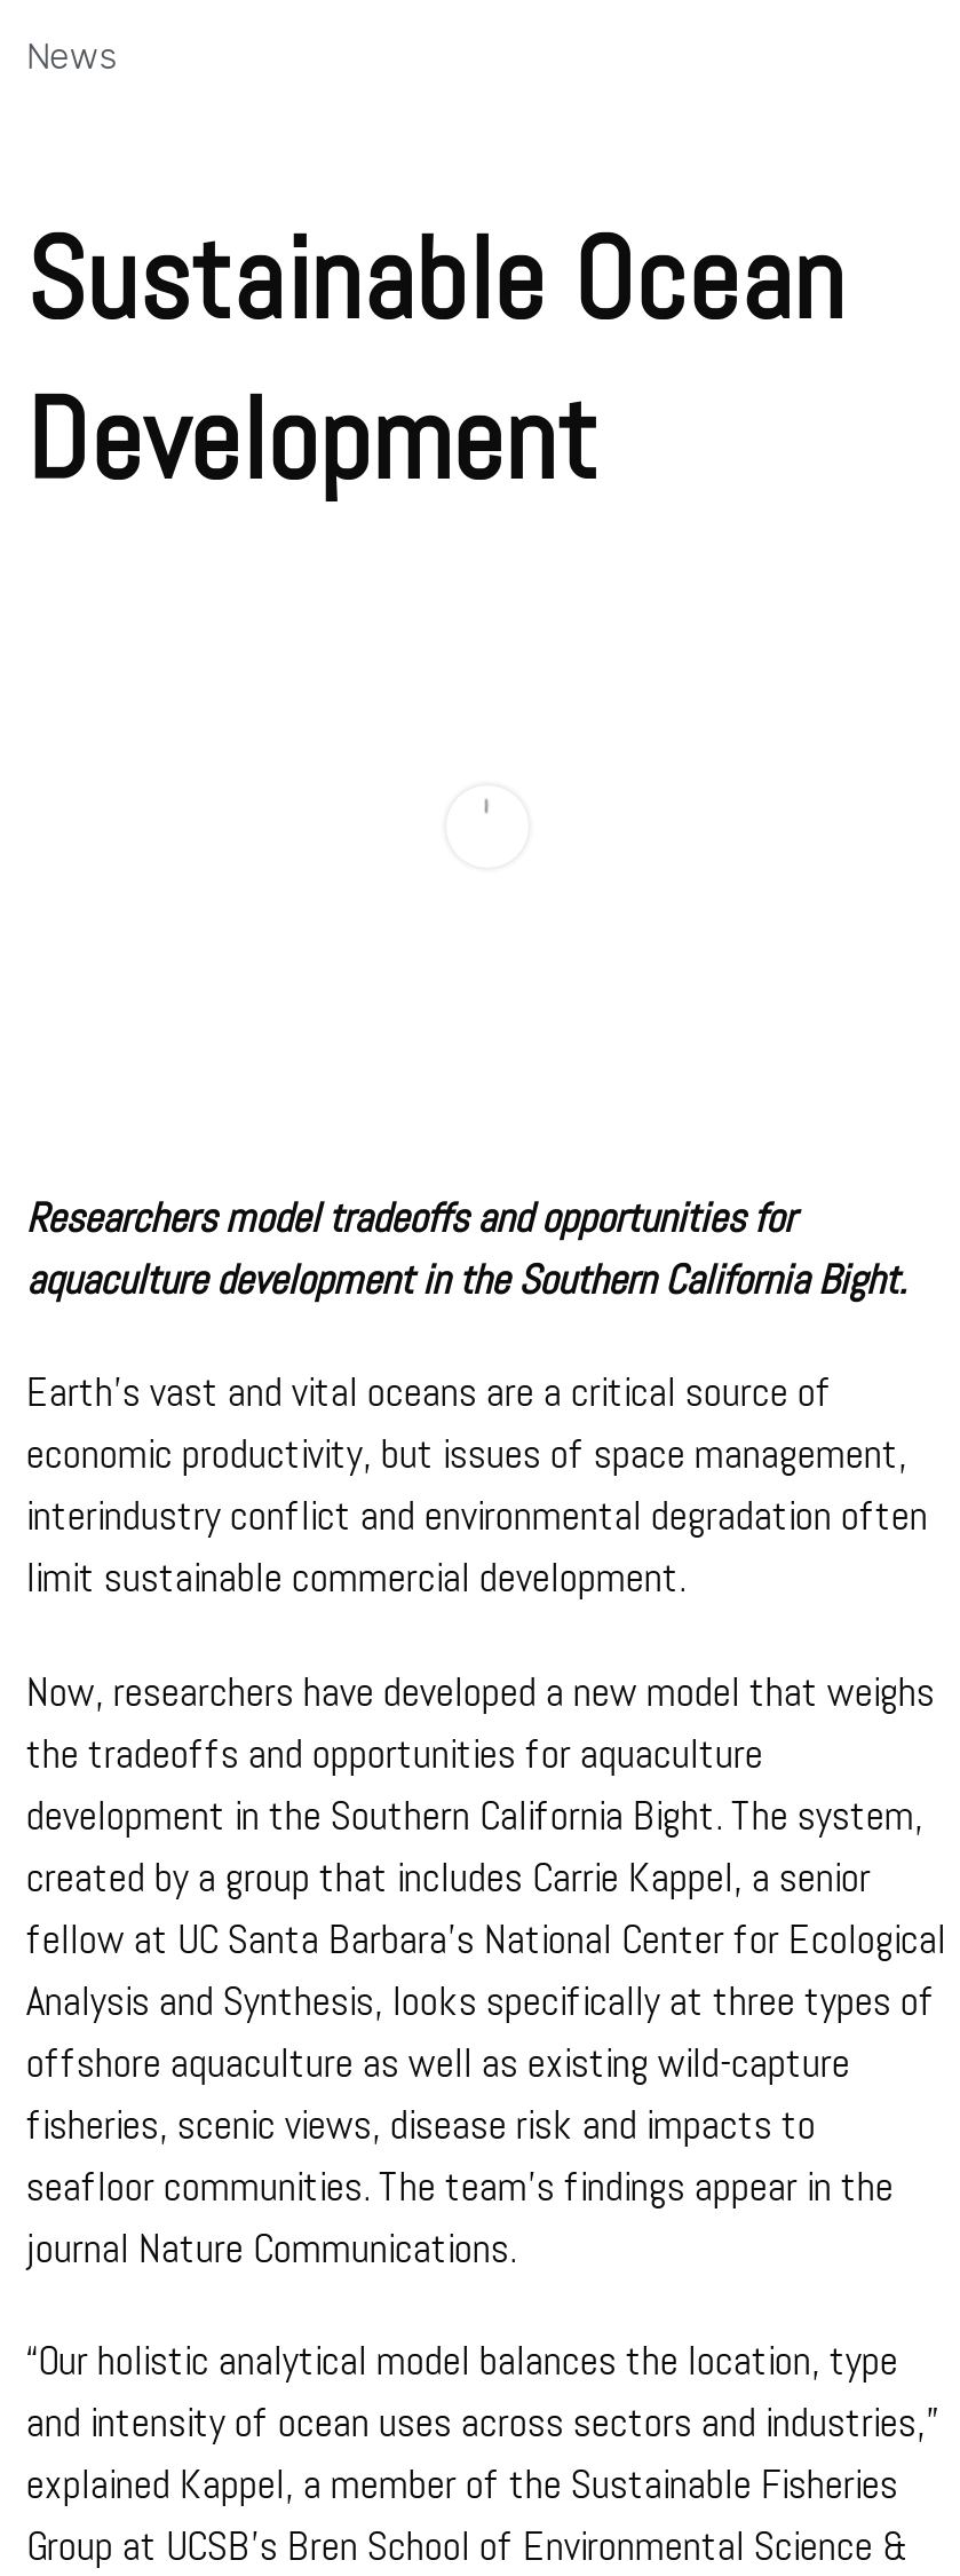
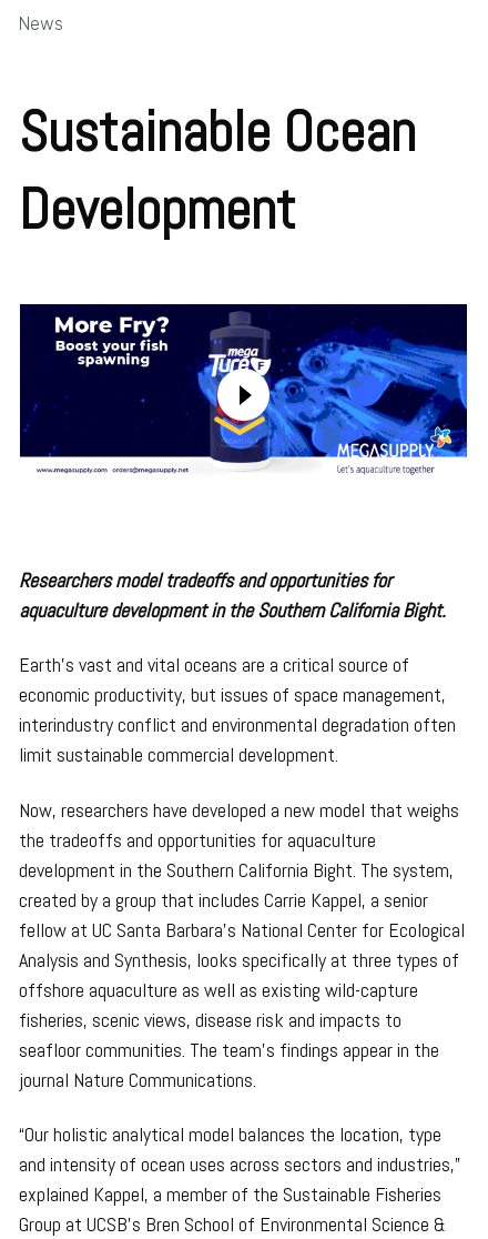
+ [image]
